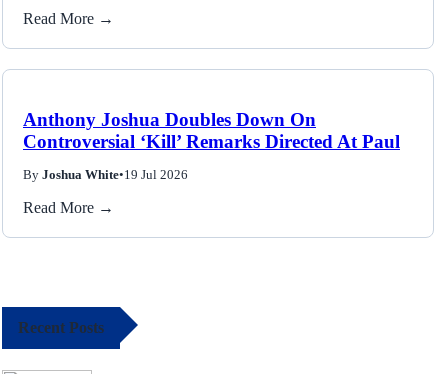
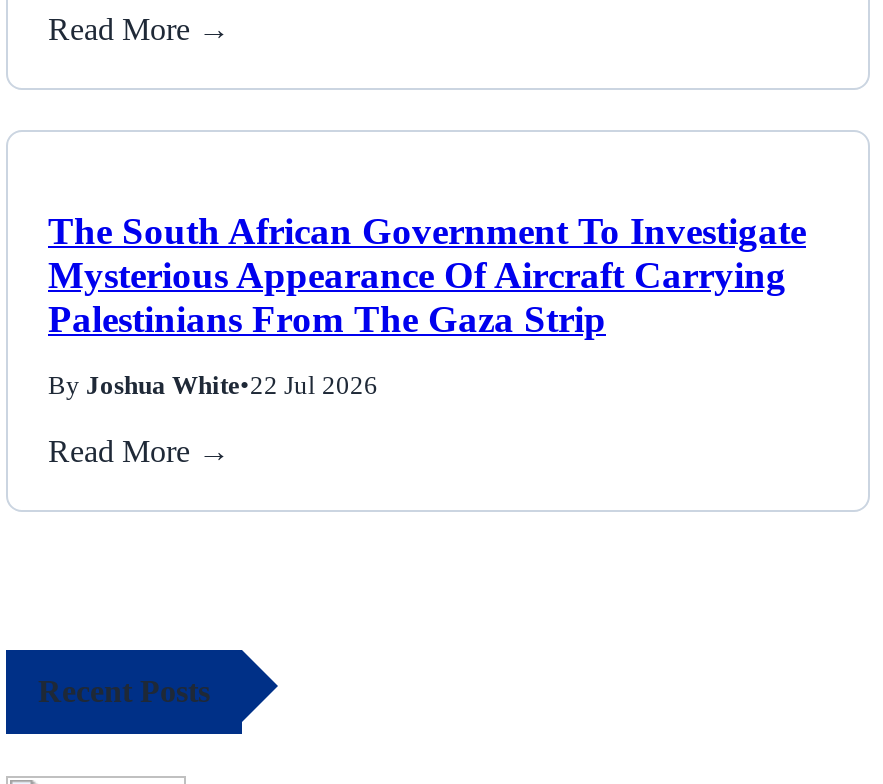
- Anthony Joshua Doubles Down On
- Controversial ‘Kill’ Remarks Directed At Paul
+ The South African Government To Investigate
+ Mysterious Appearance Of Aircraft Carrying
+ Palestinians From The Gaza Strip

- By Joshua White•19 Jul 2026
+ By Joshua White•22 Jul 2026
